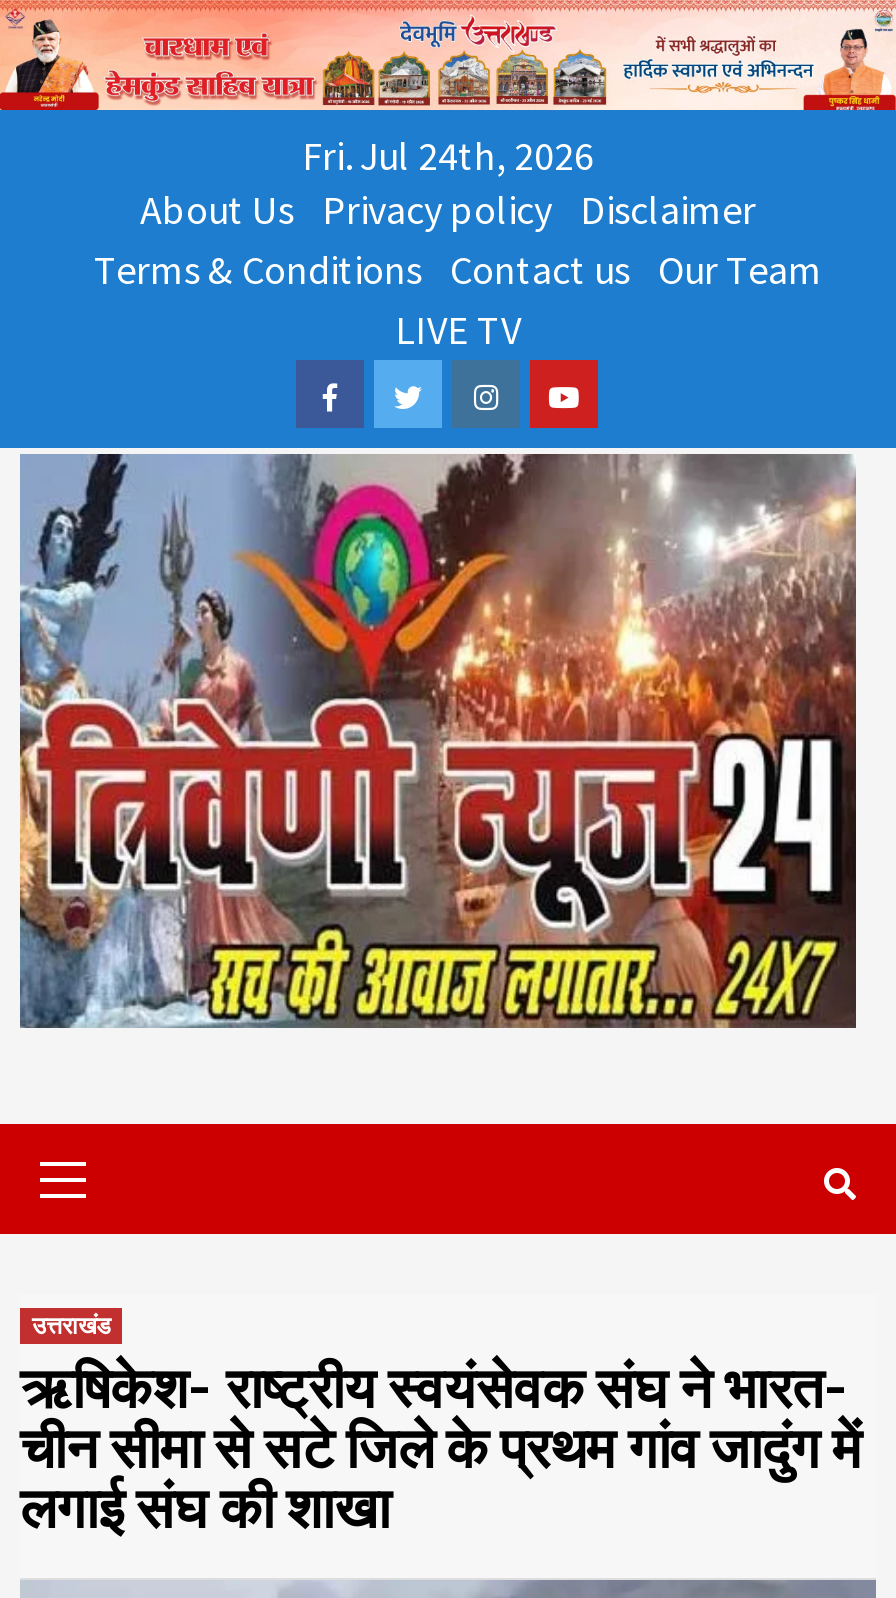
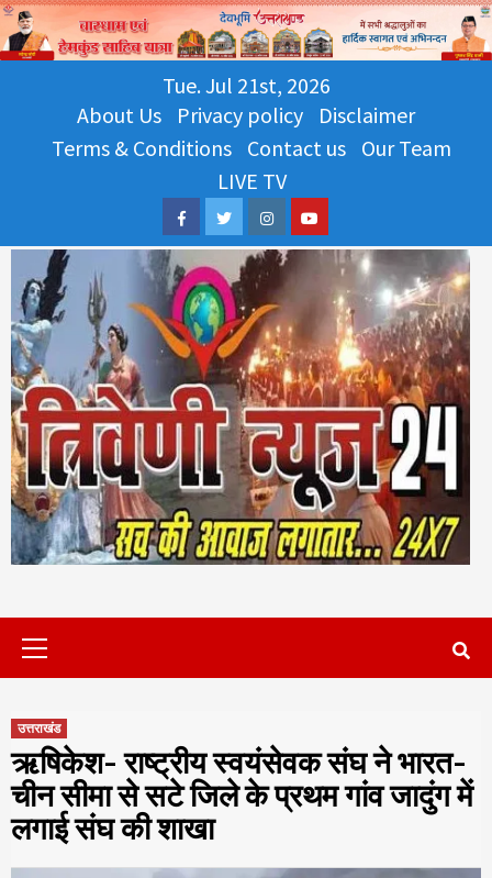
- Fri. Jul 24th, 2026
+ Tue. Jul 21st, 2026
